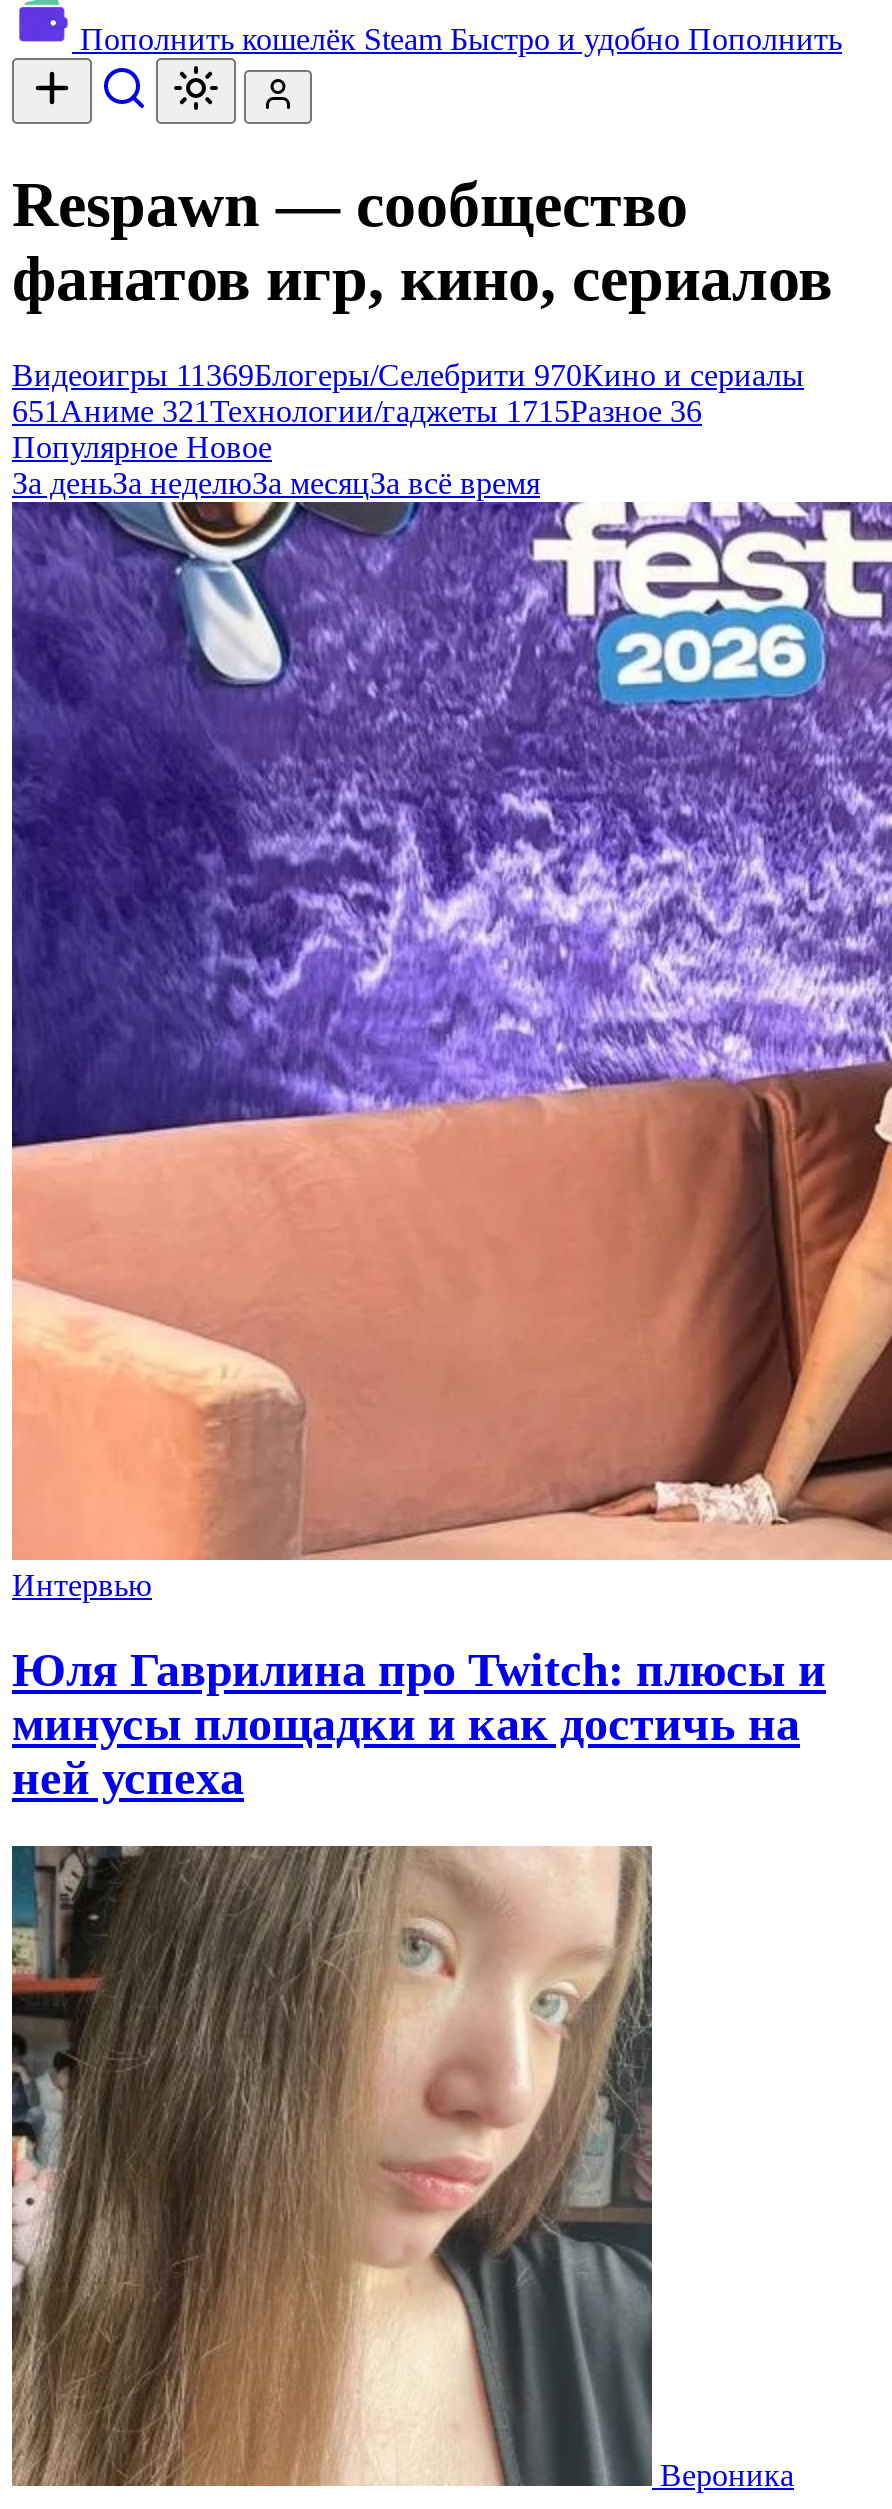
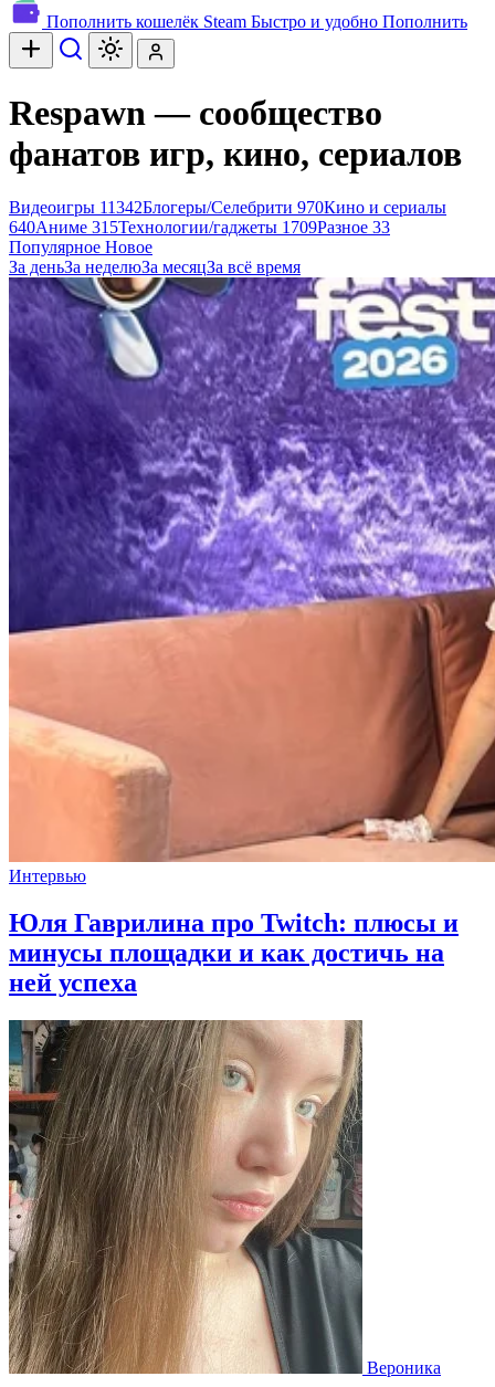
- Видеоигры 11369Блогеры/Селебрити 970Кино и сериалы
+ Видеоигры 11342Блогеры/Селебрити 970Кино и сериалы

- 651 Аниме 321 Технологии/гаджеты 1715Разное 36
+ 640 Аниме 315 Технологии/гаджеты 1709Разное 33
